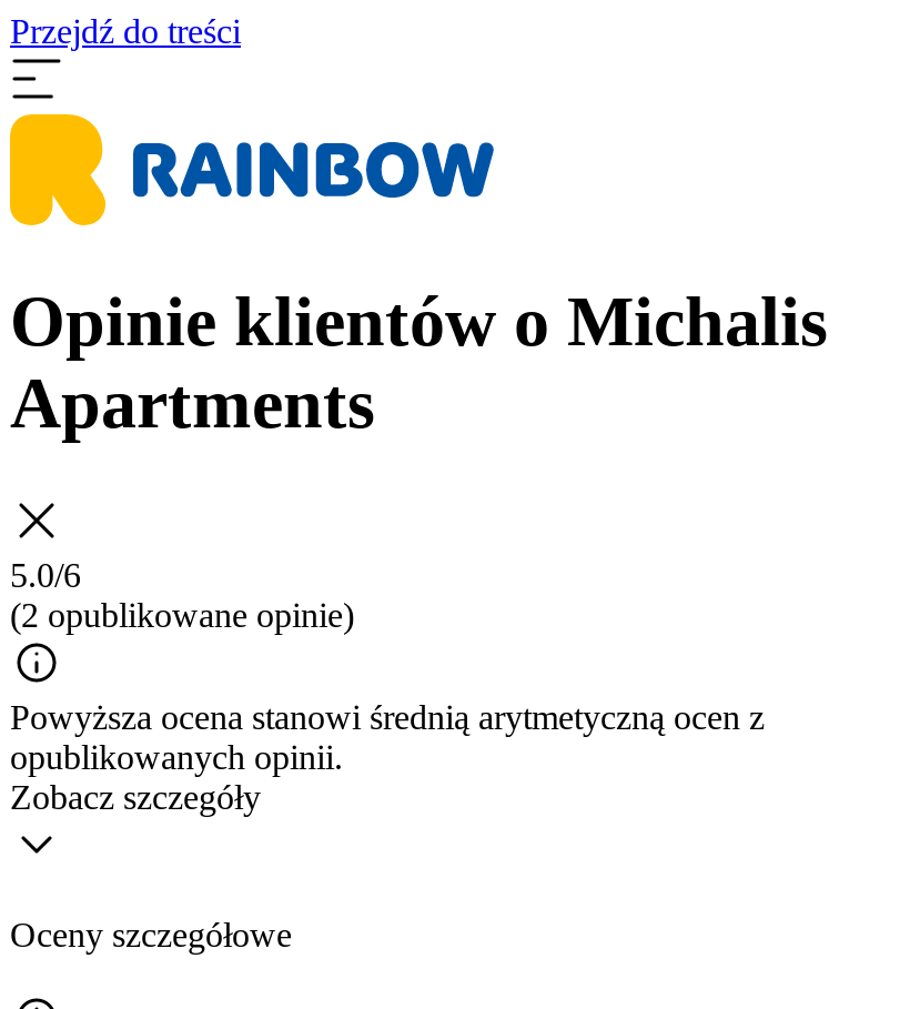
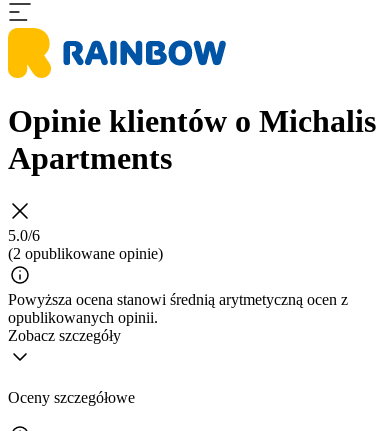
- Przejdź do treści
